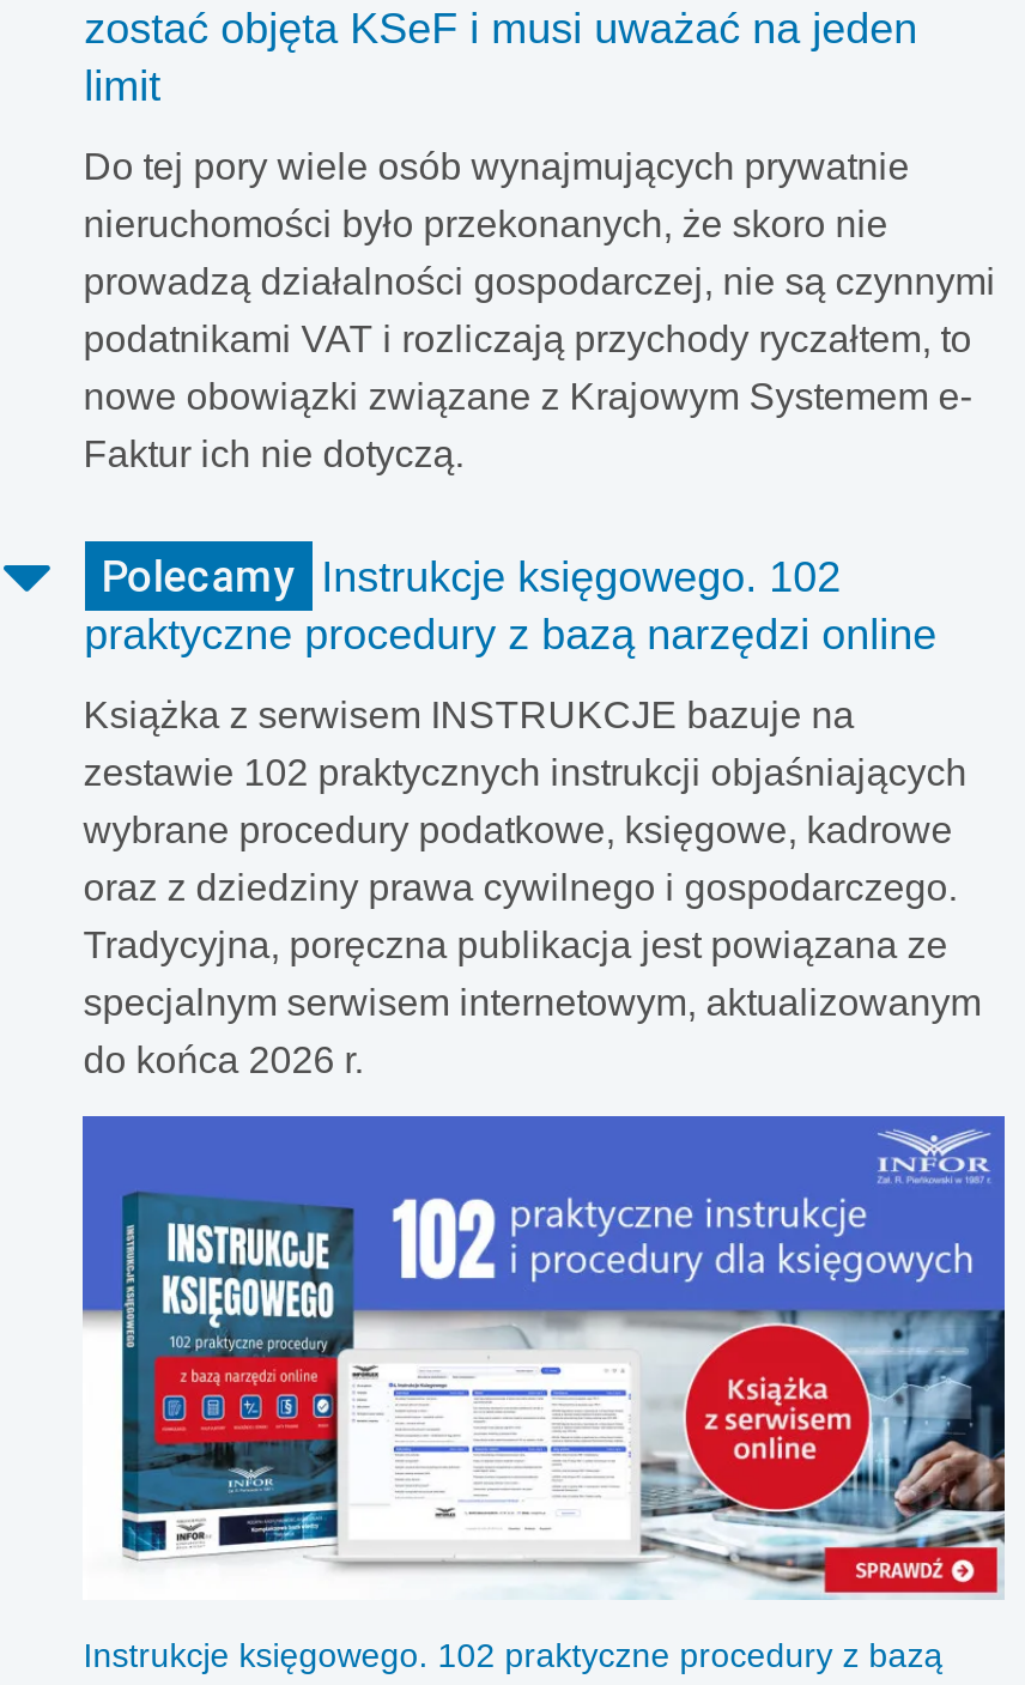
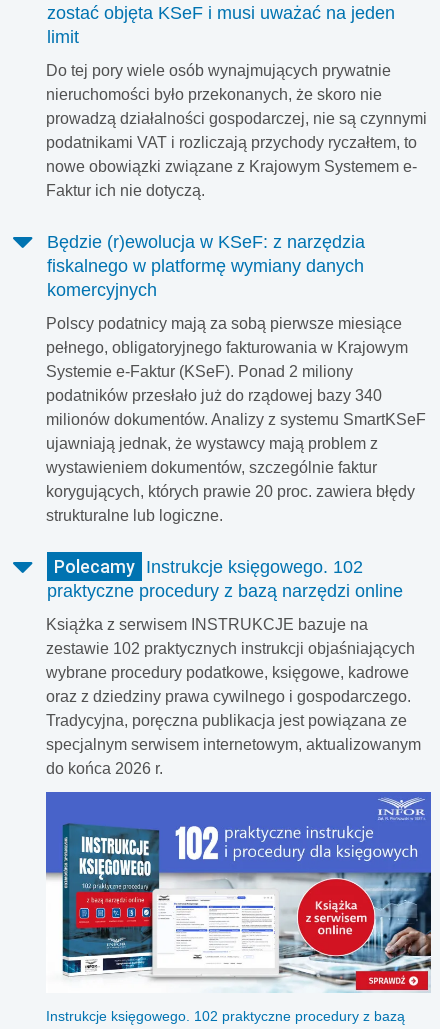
+ Będzie (r)ewolucja w KSeF: z narzędzia
+ fiskalnego w platformę wymiany danych
+ komercyjnych
+ Polscy podatnicy mają za sobą pierwsze miesiące
+ pełnego, obligatoryjnego fakturowania w Krajowym
+ Systemie e-Faktur (KSeF). Ponad 2 miliony
+ podatników przesłało już do rządowej bazy 340
+ milionów dokumentów. Analizy z systemu SmartKSeF
+ ujawniają jednak, że wystawcy mają problem z
+ wystawieniem dokumentów, szczególnie faktur
+ korygujących, których prawie 20 proc. zawiera błędy
+ strukturalne lub logiczne.
